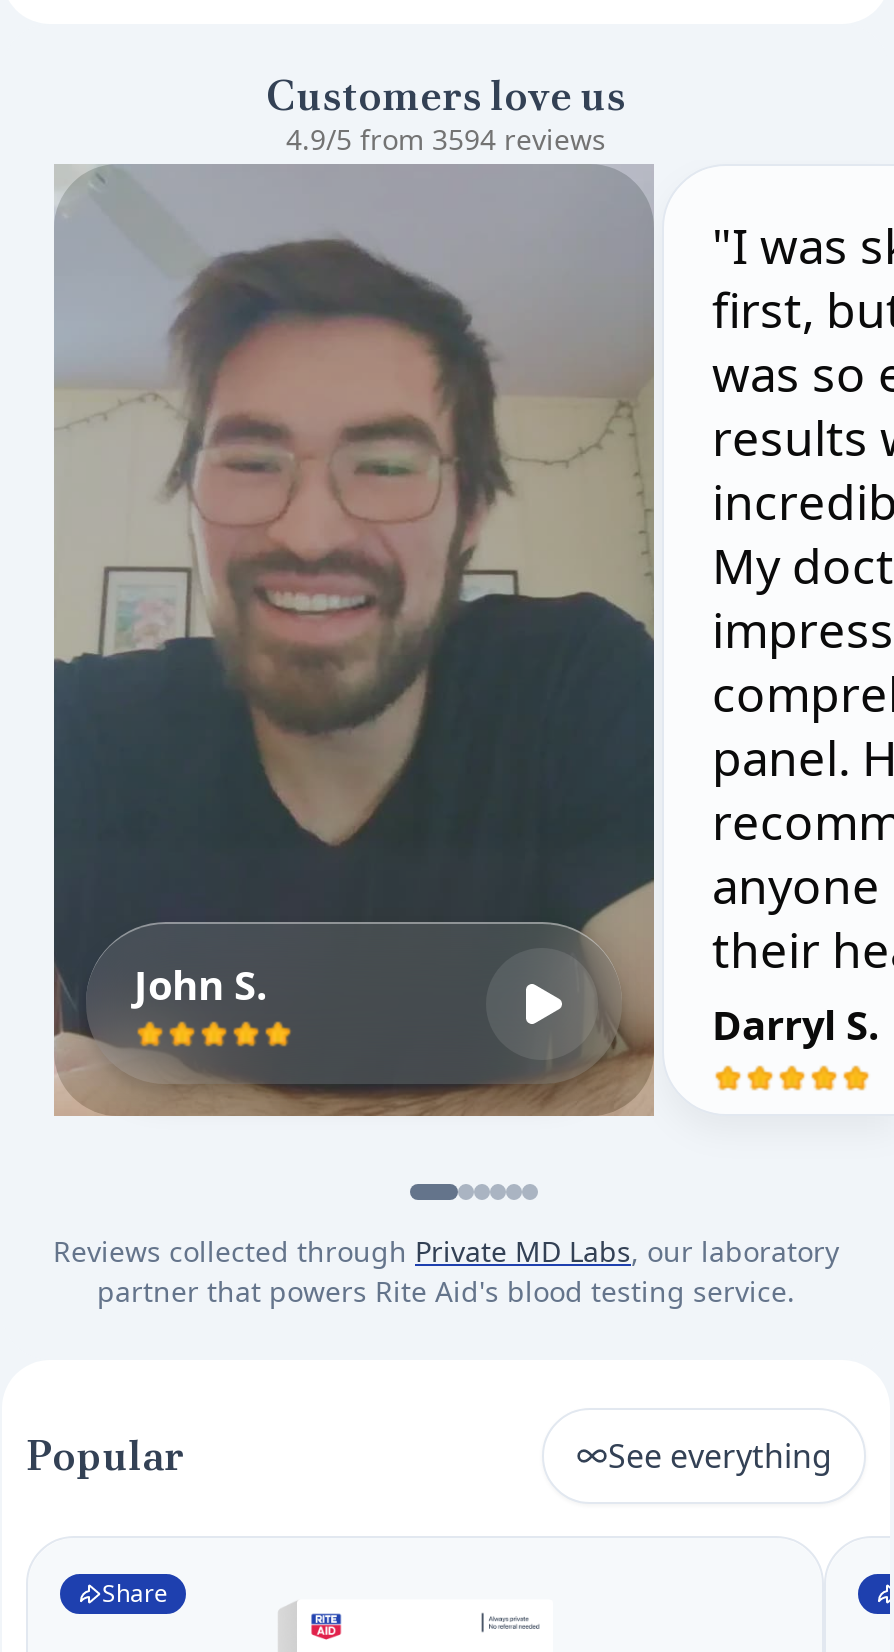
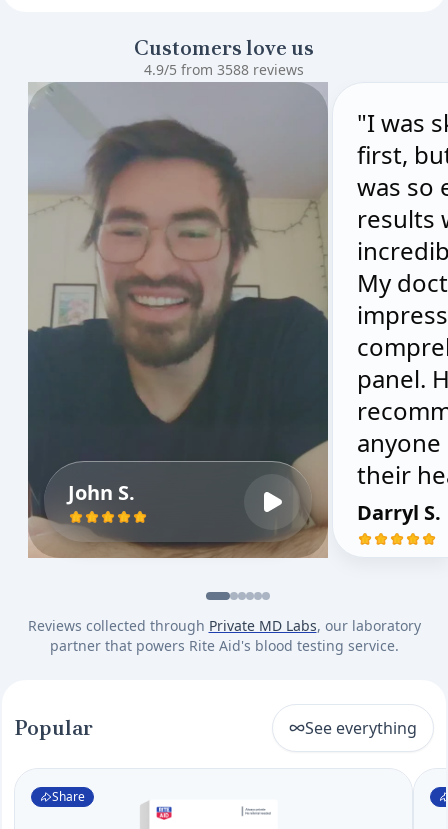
- 4.9/5 from 3594 reviews
+ 4.9/5 from 3588 reviews
